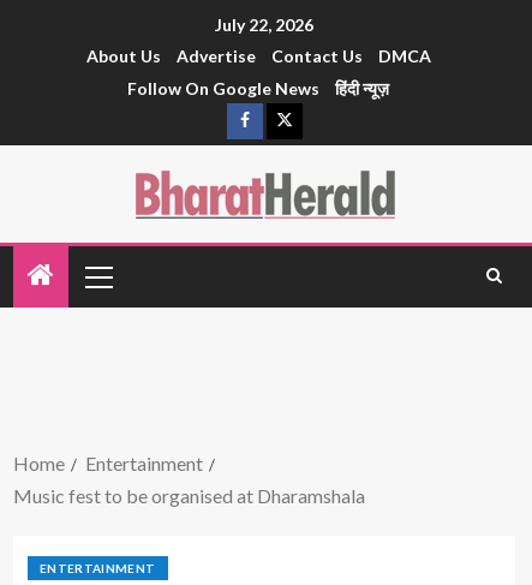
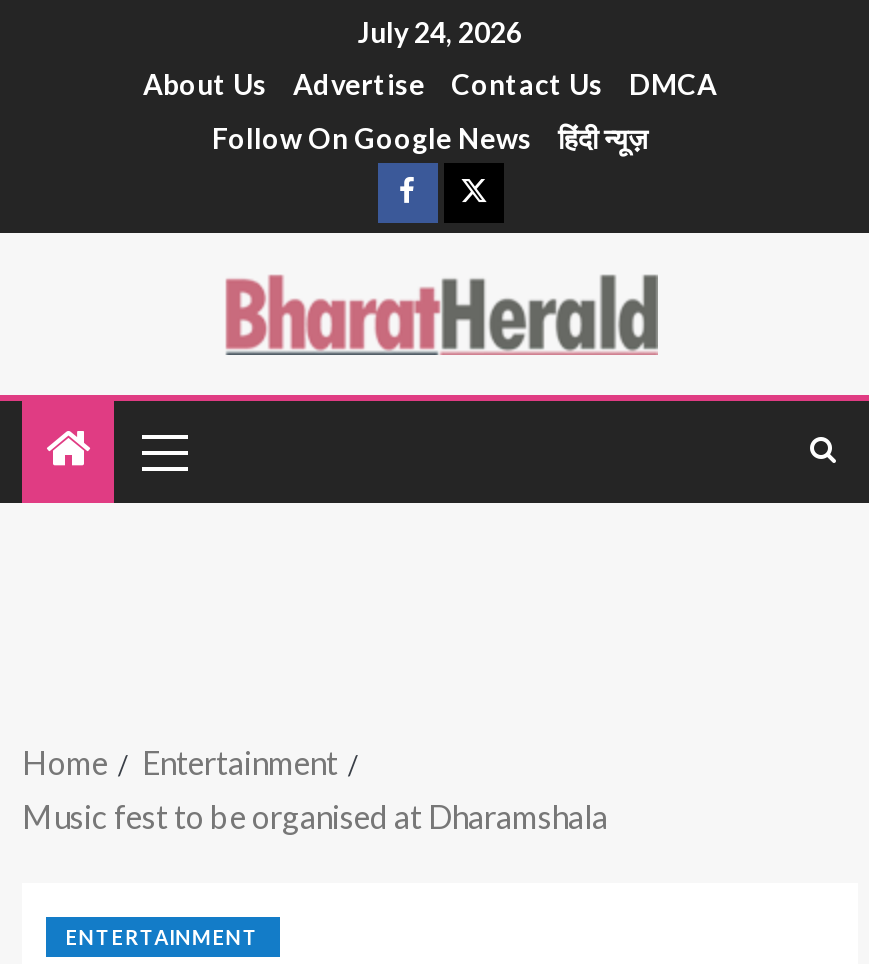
- July 22, 2026
+ July 24, 2026
